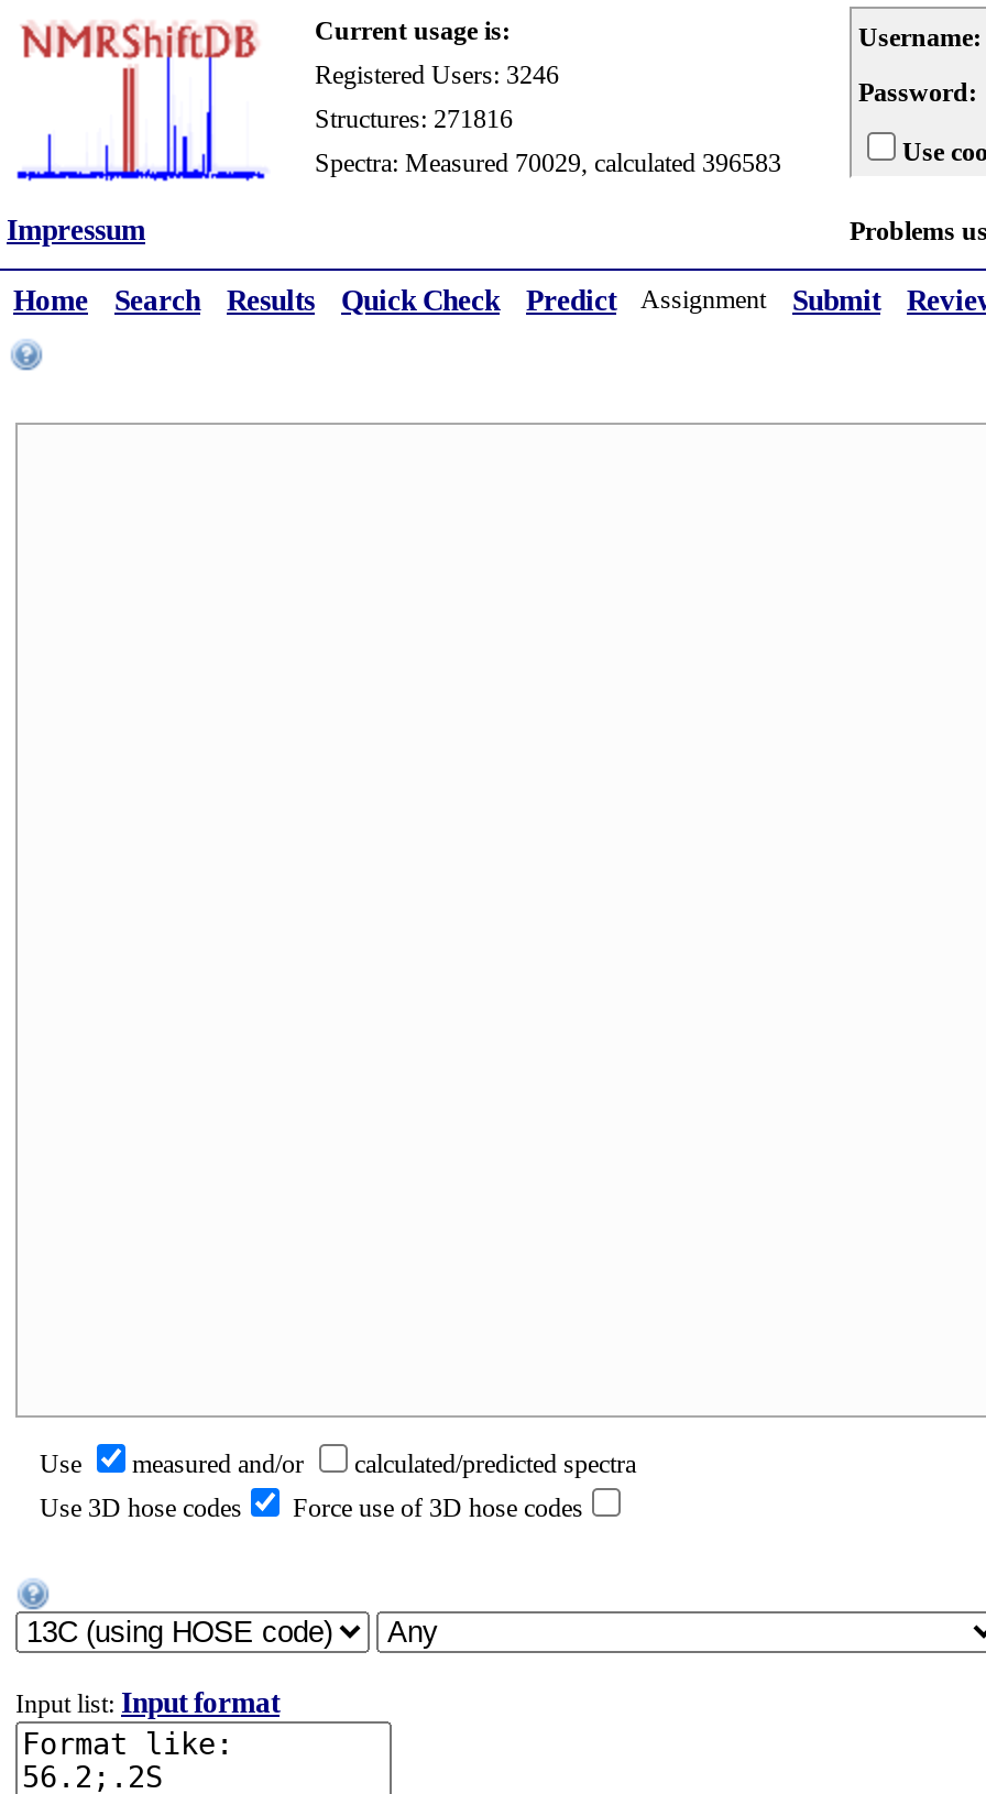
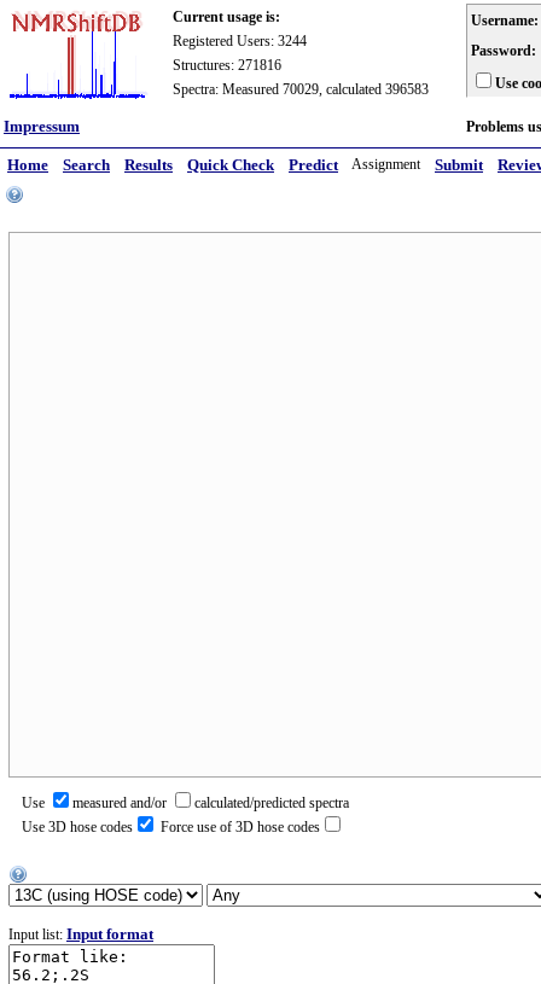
- Registered Users: 3246
+ Registered Users: 3244
